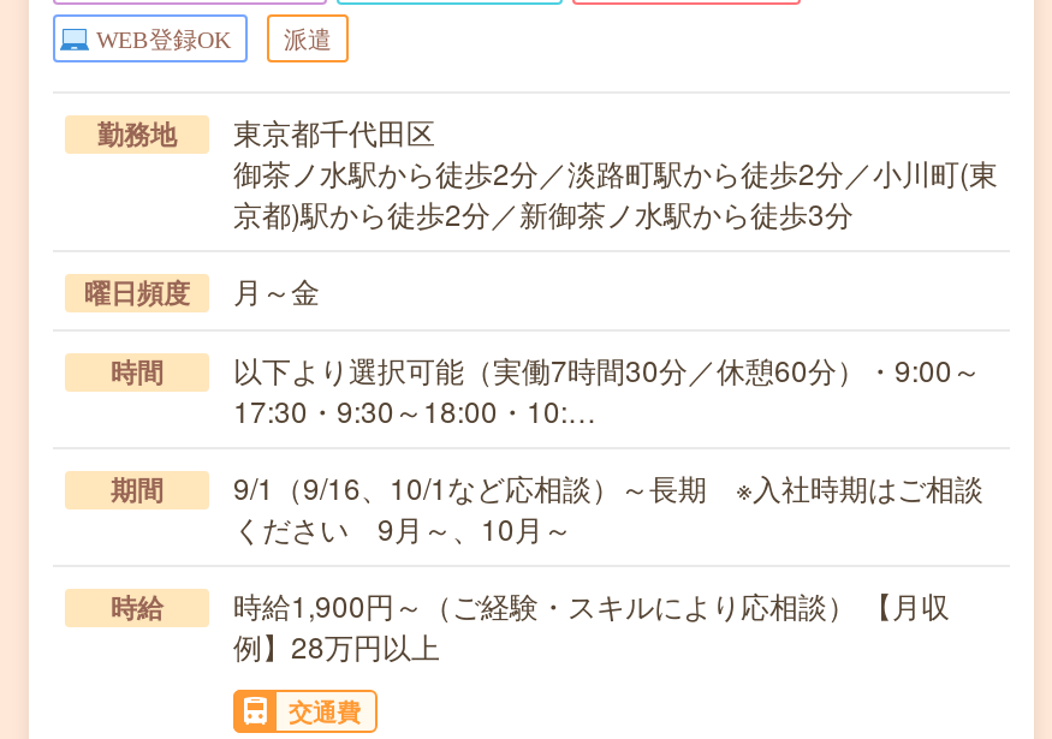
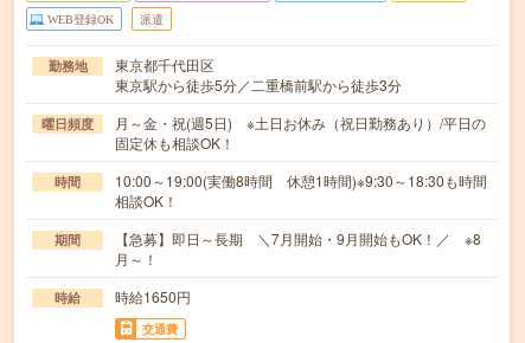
- 御茶ノ水駅から徒歩2分／淡路町駅から徒歩2分／小川町(東
- 京都)駅から徒歩2分／新御茶ノ水駅から徒歩3分
+ 東京駅から徒歩5分／二重橋前駅から徒歩3分

- 月～金
+ 月～金・祝(週5日) ※土日お休み（祝日勤務あり）/平日の
+ 固定休も相談OK！

- 以下より選択可能（実働7時間30分／休憩60分）・9:00～
- 17:30・9:30～18:00・10:…
+ 10:00～19:00(実働8時間 休憩1時間)※9:30～18:30も時間
+ 相談OK！

- 9/1（9/16、10/1など応相談）～長期 ※入社時期はご相談
- ください 9月～、10月～
+ 【急募】即日～長期 ＼7月開始・9月開始もOK！／ ※8
+ 月～！

- 時給1,900円～（ご経験・スキルにより応相談） 【月収
- 例】28万円以上
+ 時給1650円
